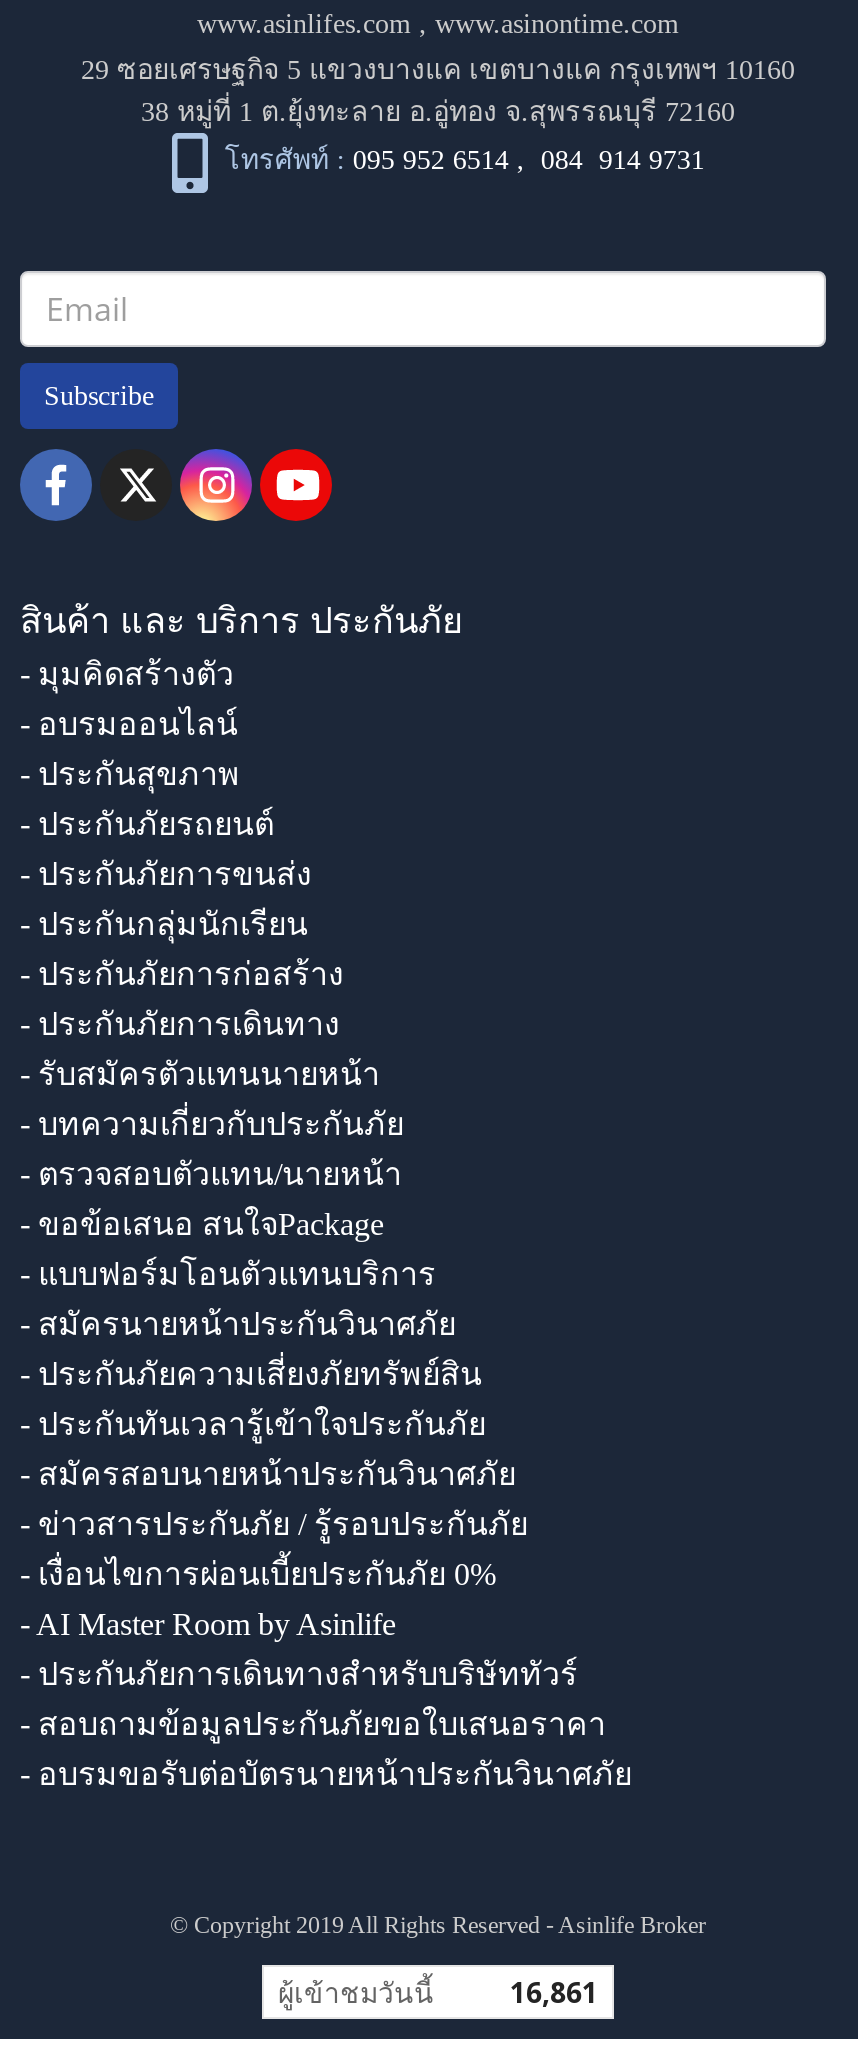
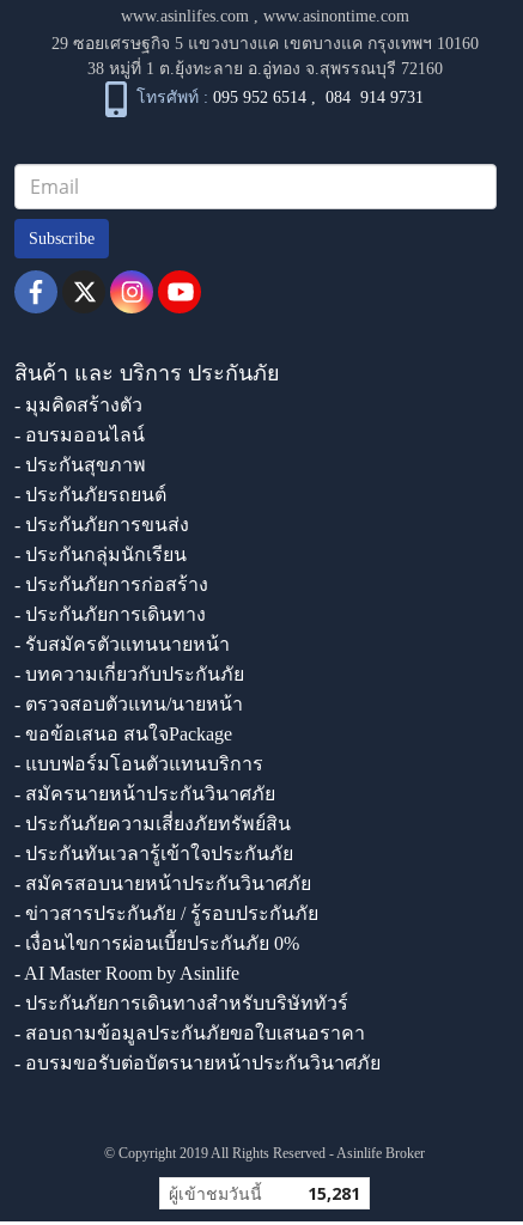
- ผู้เข้าชมวันนี้ 16,861
+ ผู้เข้าชมวันนี้ 15,281
